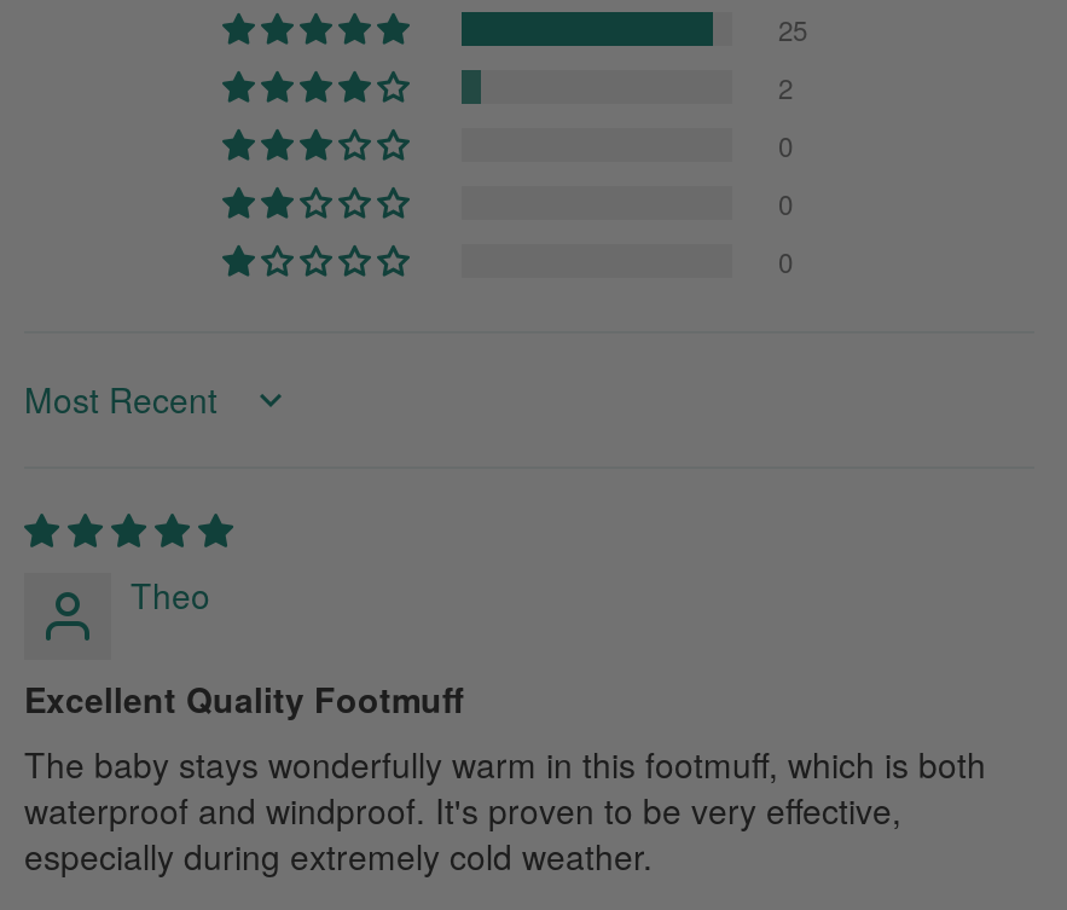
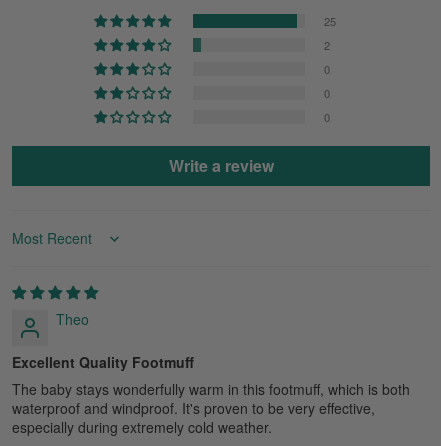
+ Write a review
